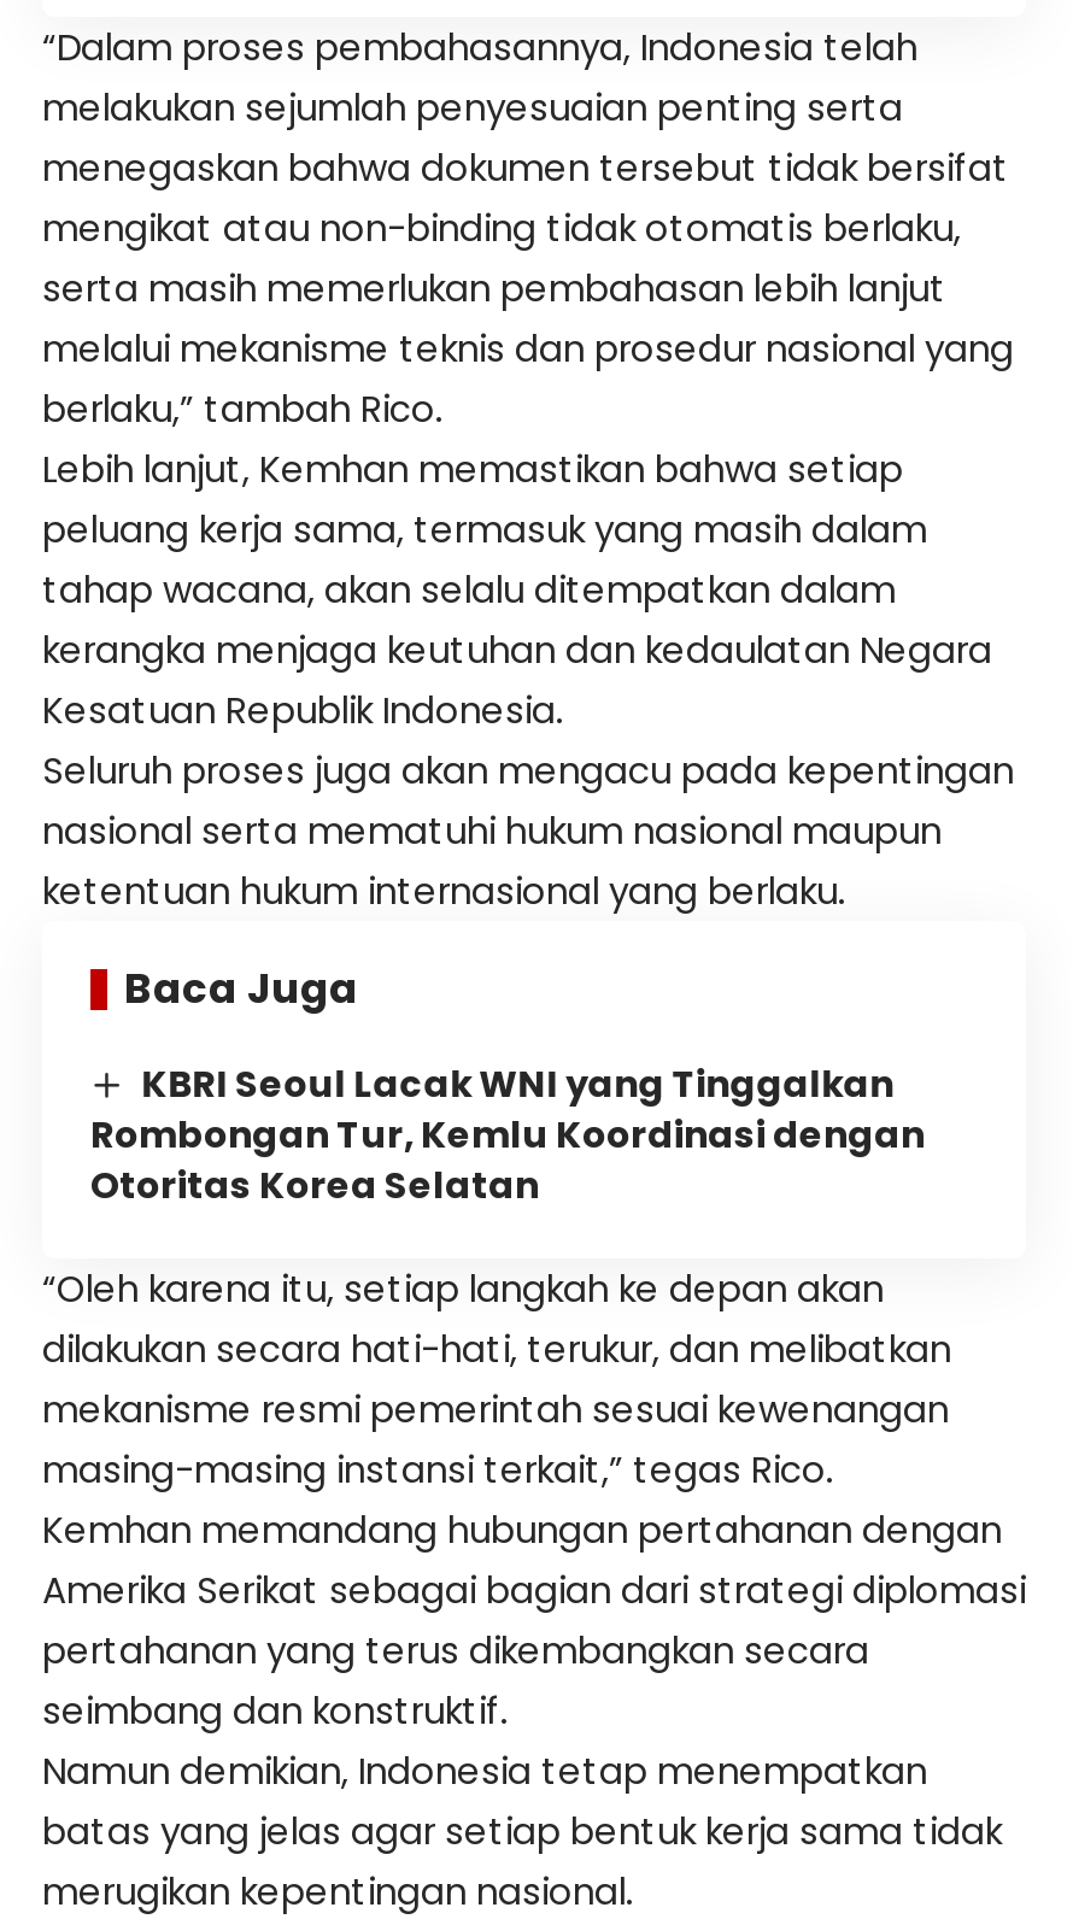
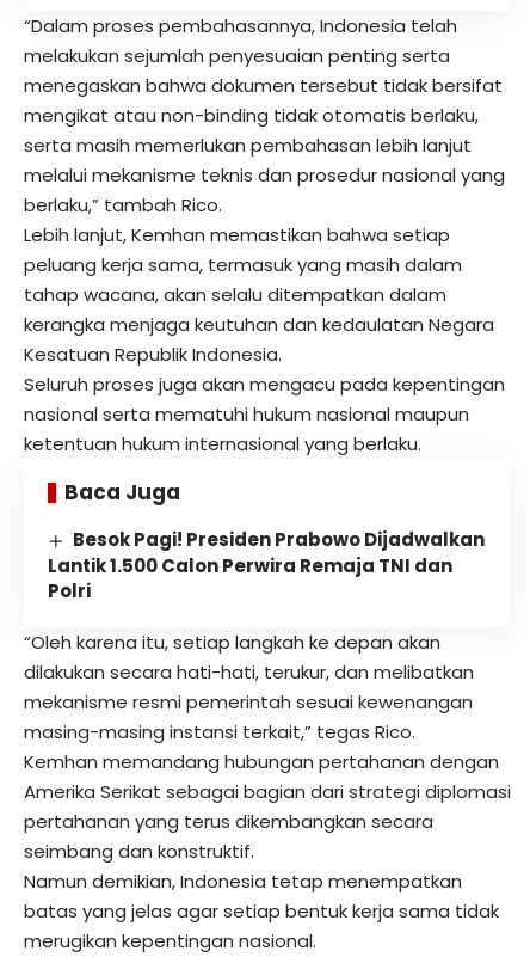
- KBRI Seoul Lacak WNI yang Tinggalkan
- Rombongan Tur, Kemlu Koordinasi dengan
- Otoritas Korea Selatan
+ Besok Pagi! Presiden Prabowo Dijadwalkan
+ Lantik 1.500 Calon Perwira Remaja TNI dan
+ Polri
